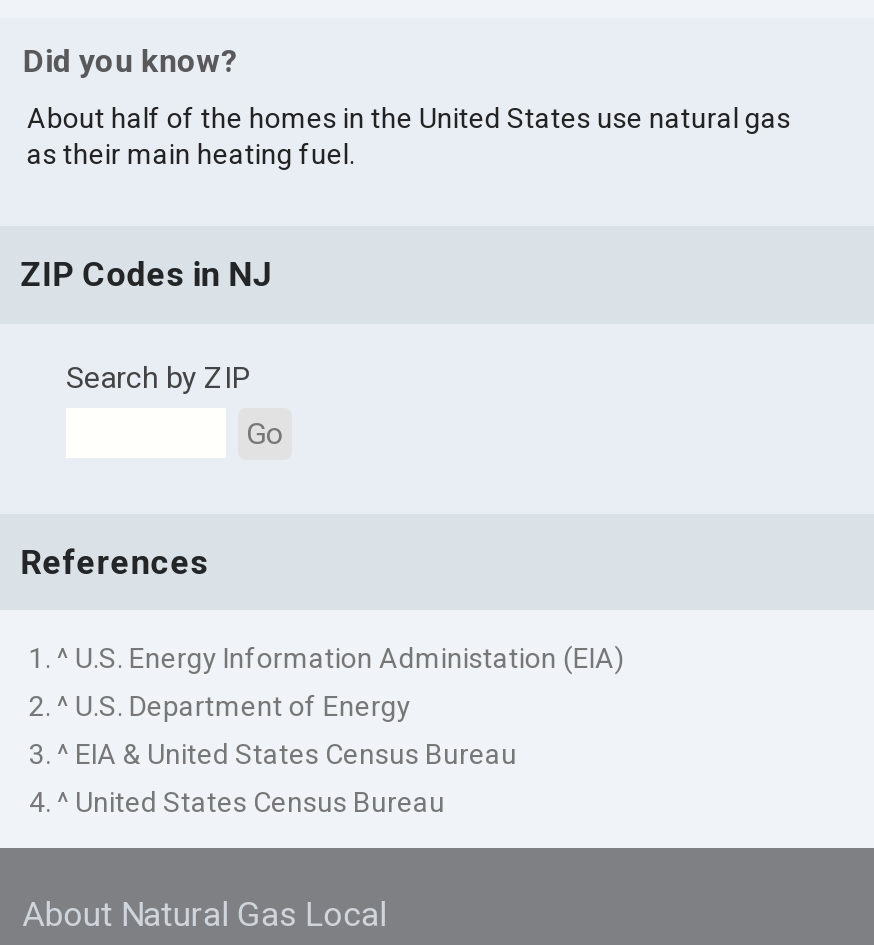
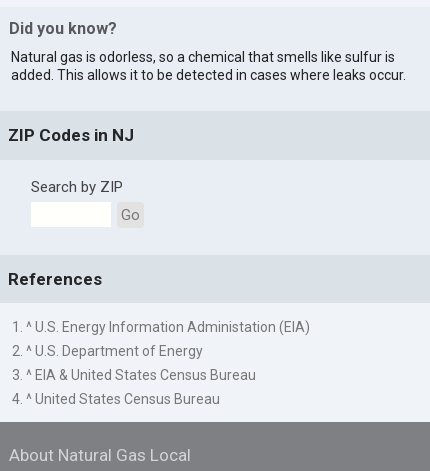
- About half of the homes in the United States use natural gas
- as their main heating fuel.
+ Natural gas is odorless, so a chemical that smells like sulfur is
+ added. This allows it to be detected in cases where leaks occur.
